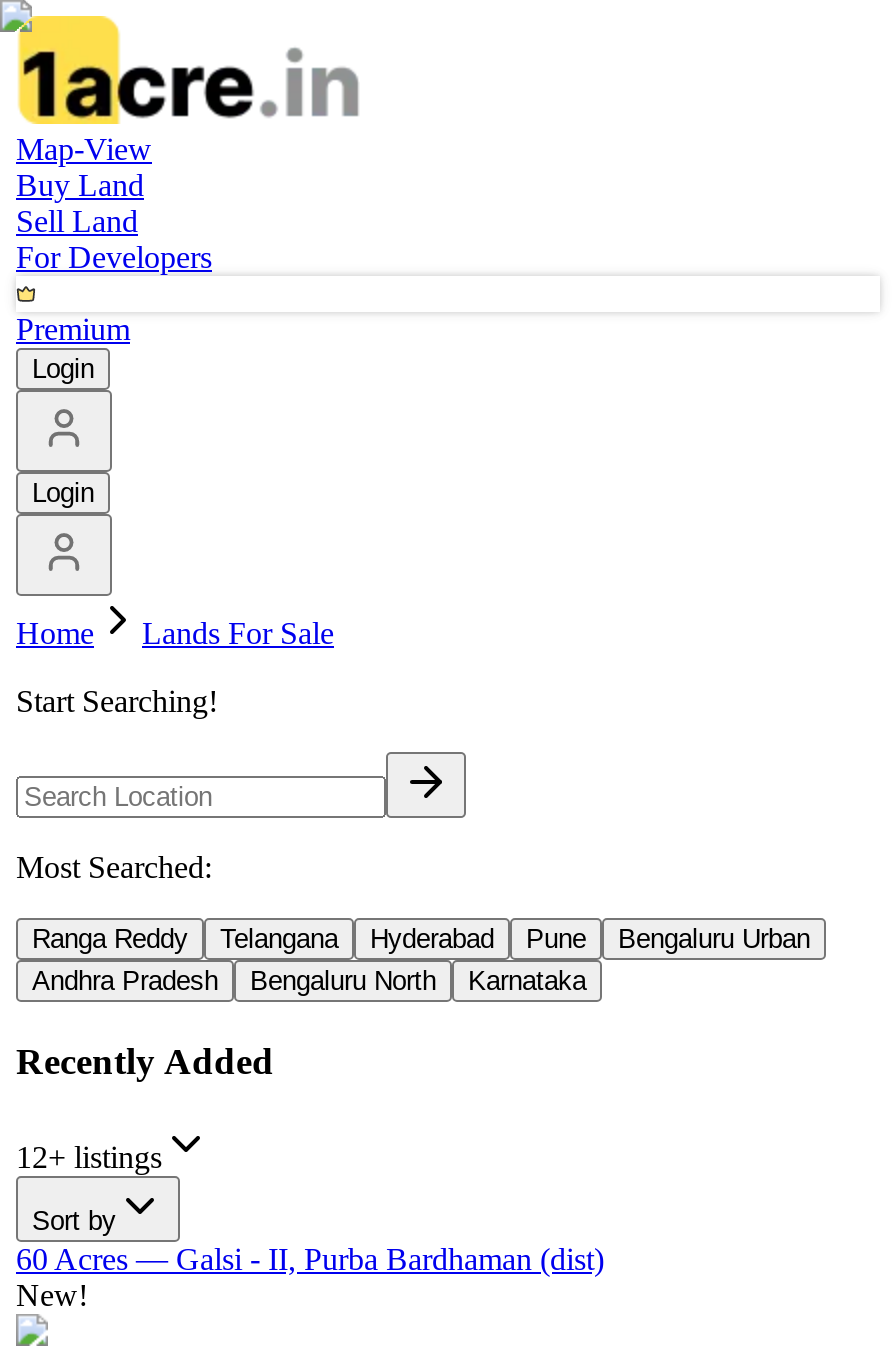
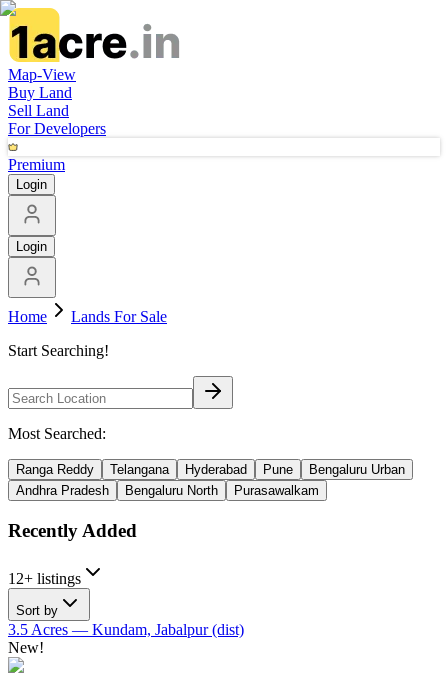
- Karnataka
+ Purasawalkam

- 60 Acres— Galsi - II, Purba Bardhaman (dist)
+ 3.5 Acres— Kundam, Jabalpur (dist)
